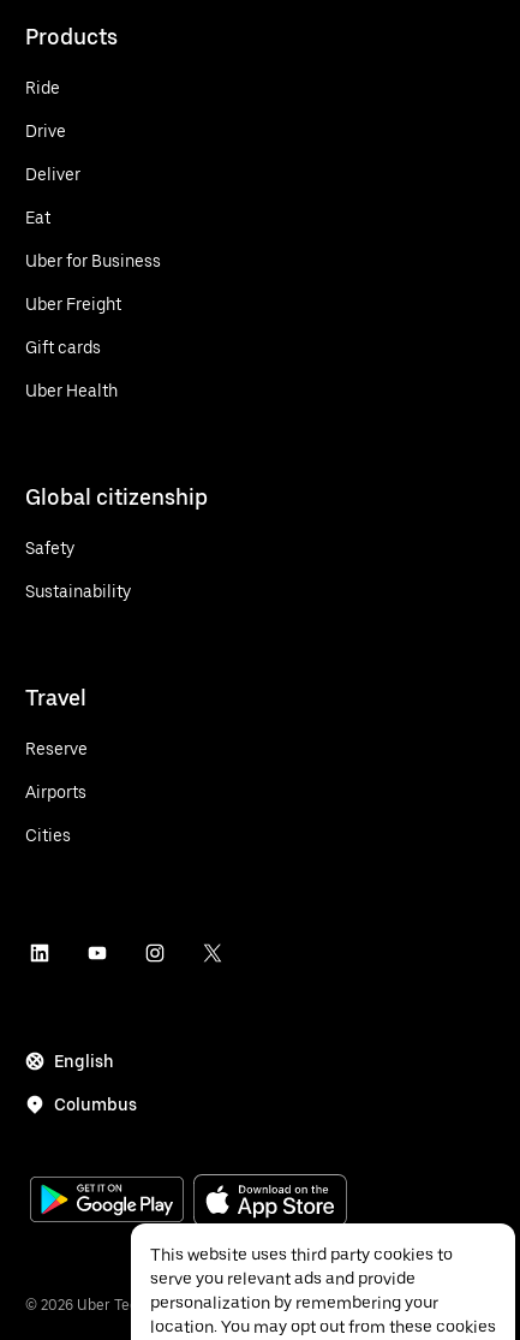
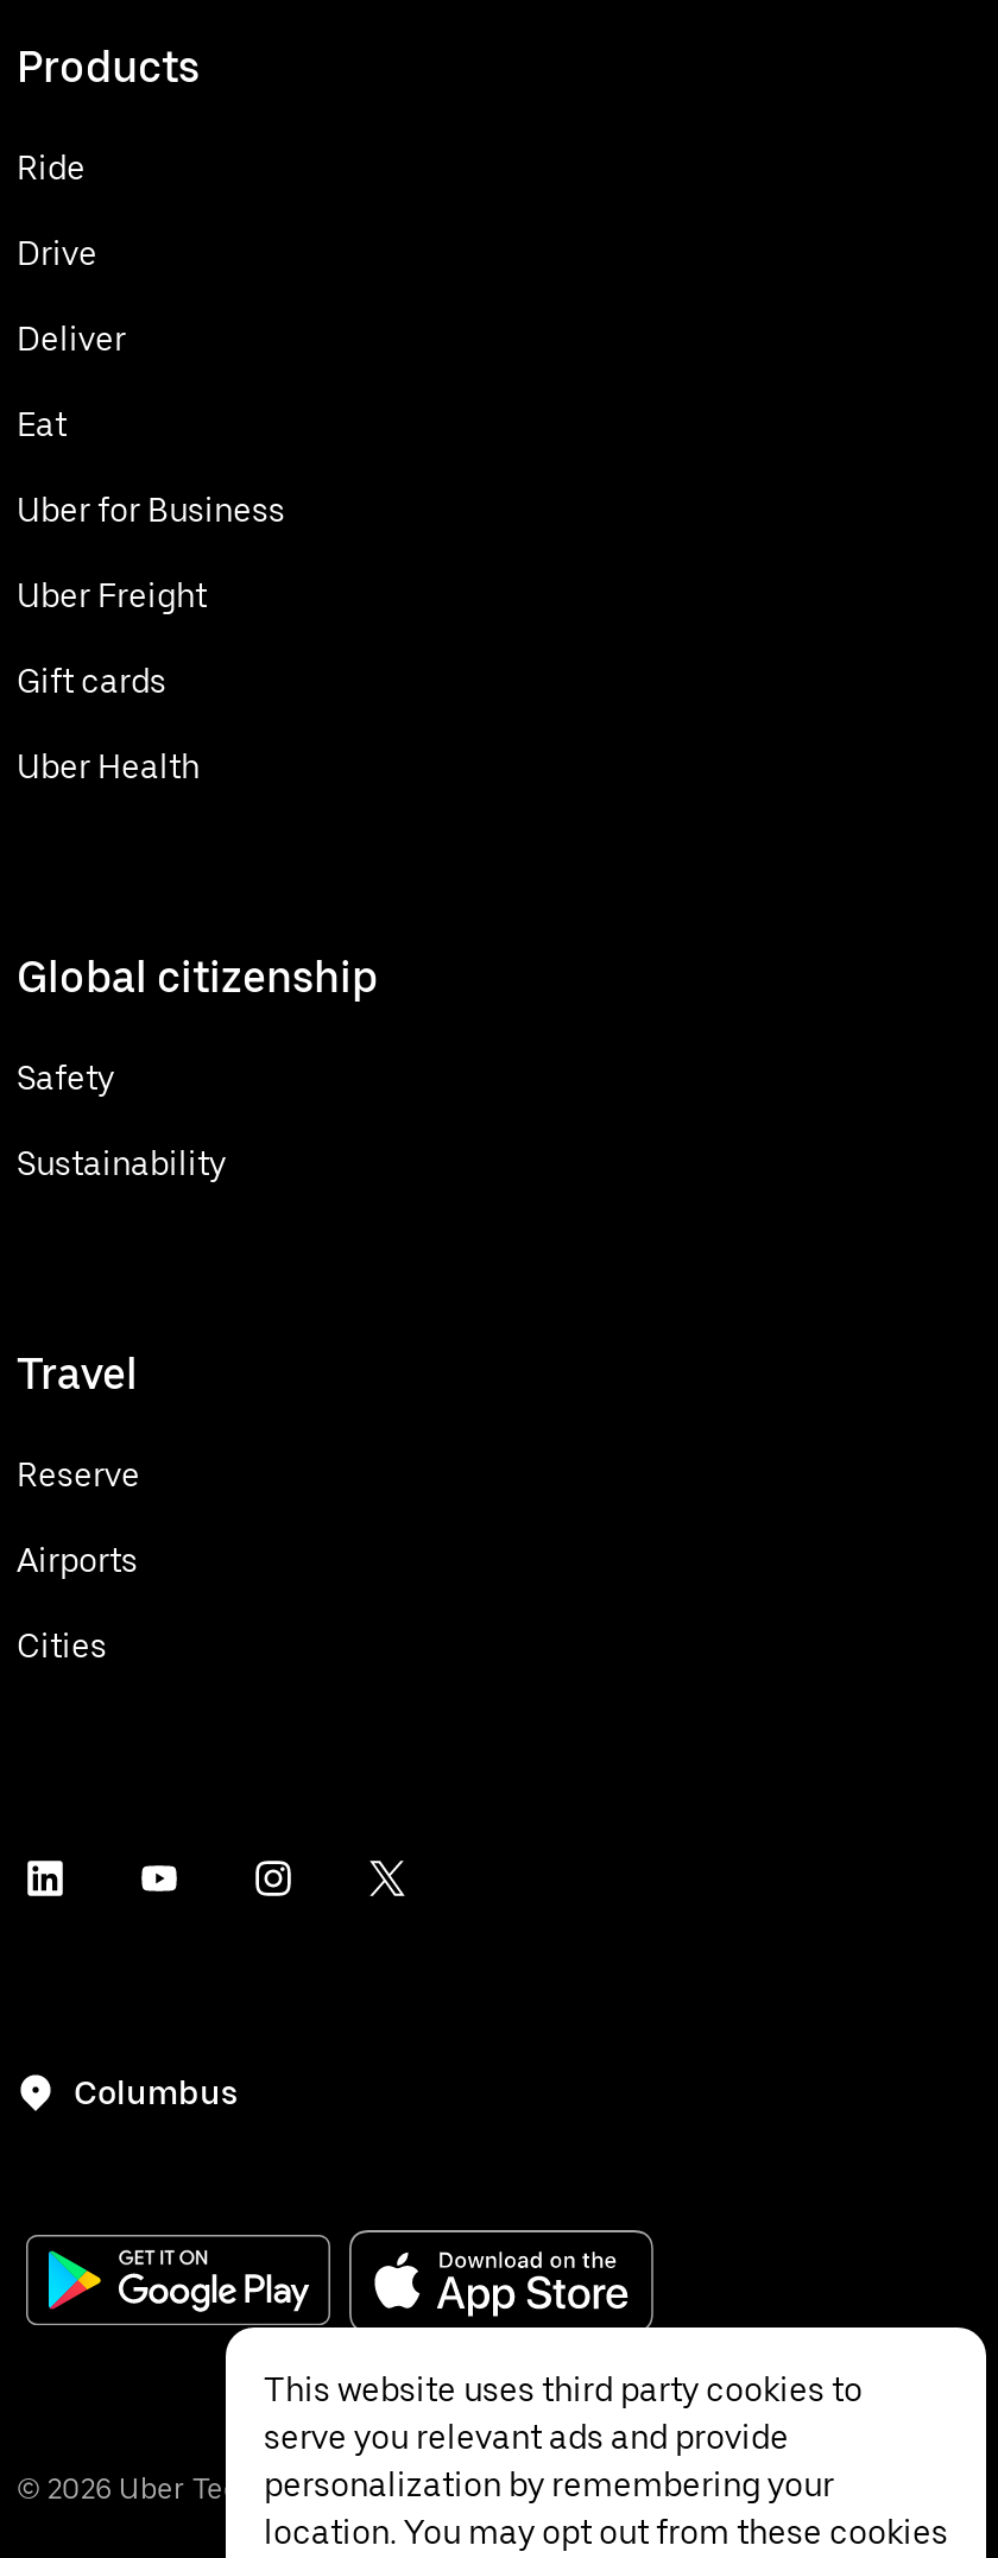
- English
